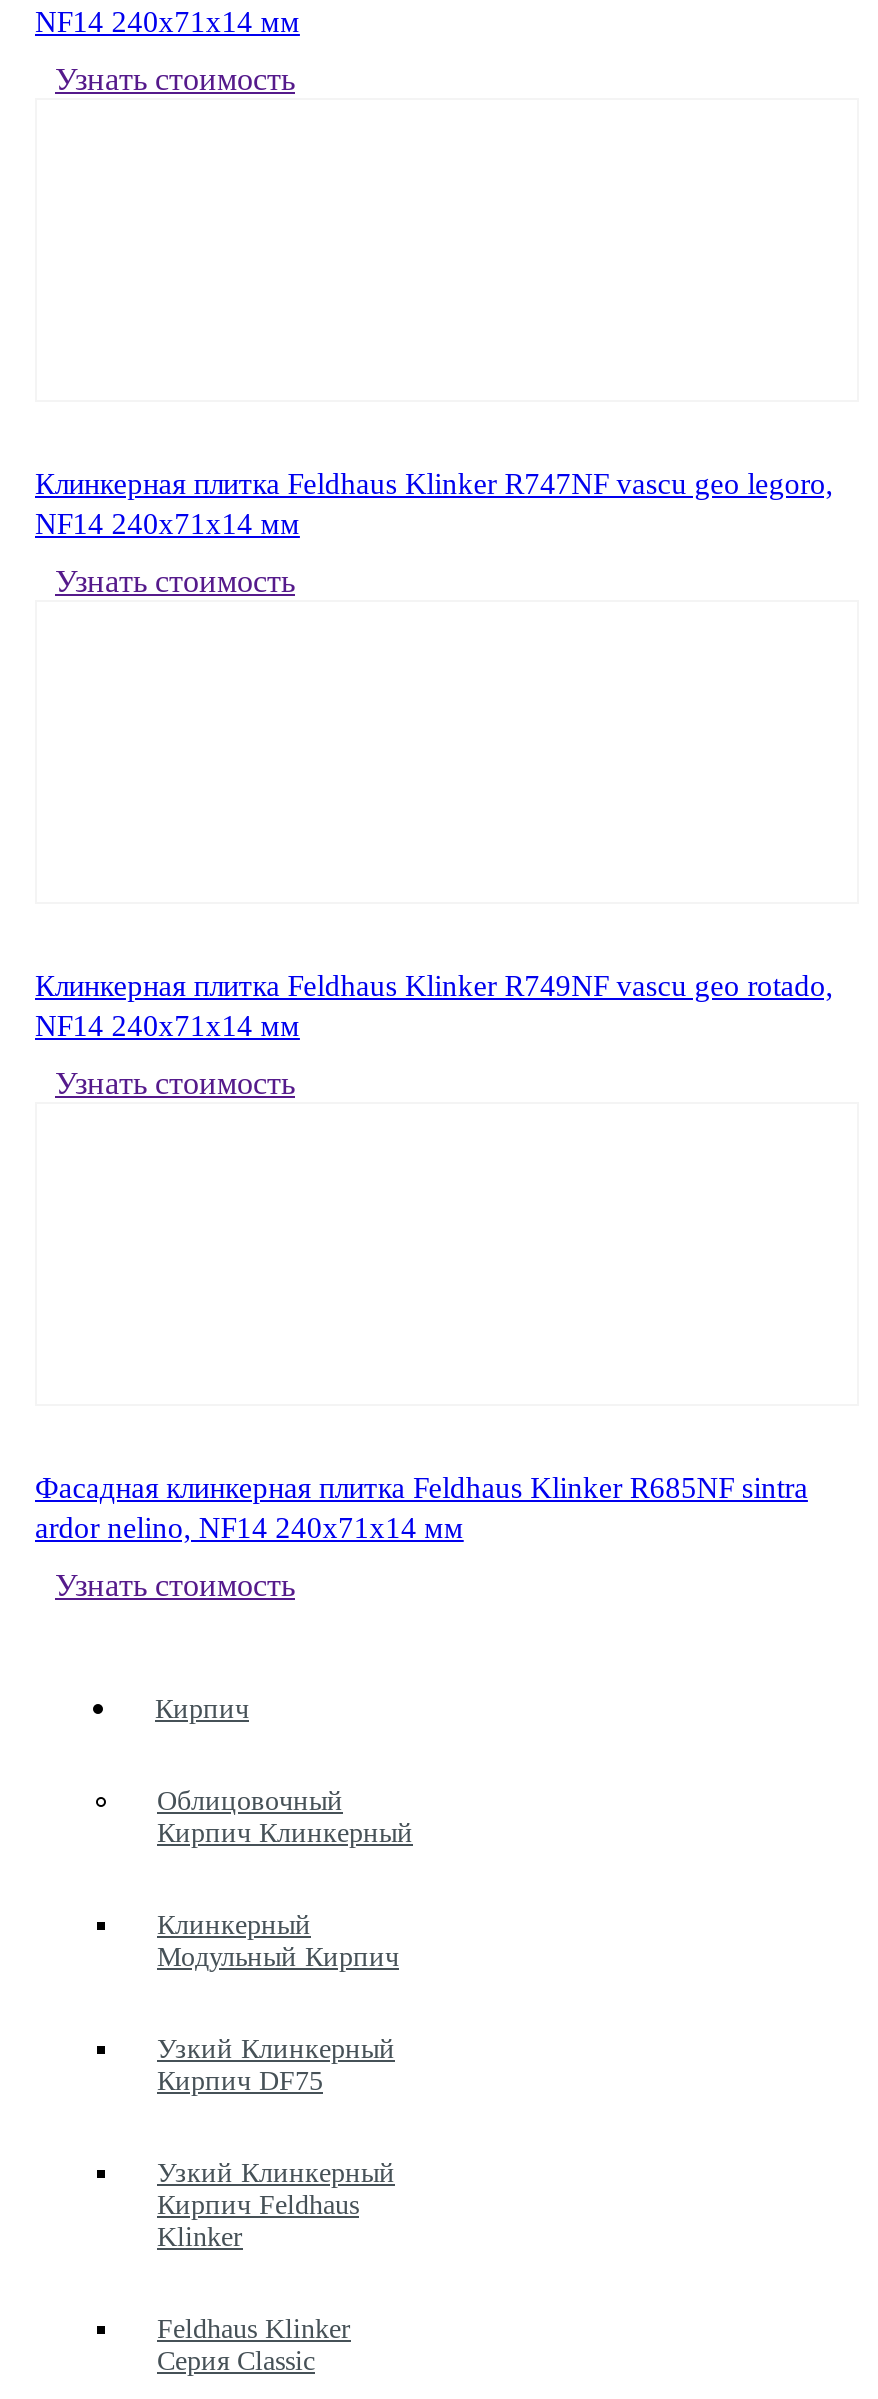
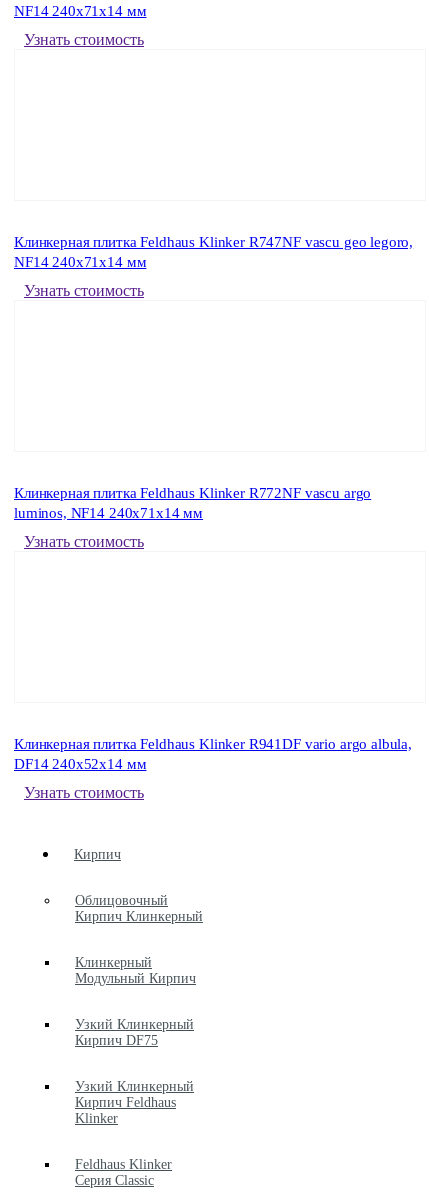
- Клинкерная плитка Feldhaus Klinker R749NF vascu geo rotado,
- NF14 240x71x14 мм
+ Клинкерная плитка Feldhaus Klinker R772NF vascu argo
+ luminos, NF14 240x71x14 мм

- Фасадная клинкерная плитка Feldhaus Klinker R685NF sintra
- ardor nelino, NF14 240x71x14 мм
+ Клинкерная плитка Feldhaus Klinker R941DF vario argo albula,
+ DF14 240x52x14 мм
